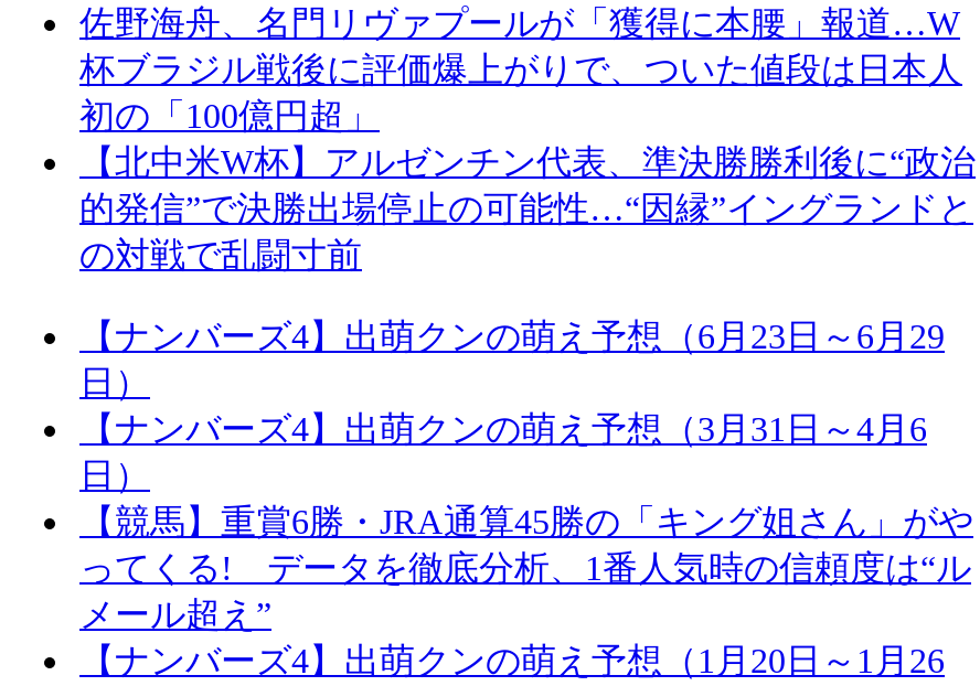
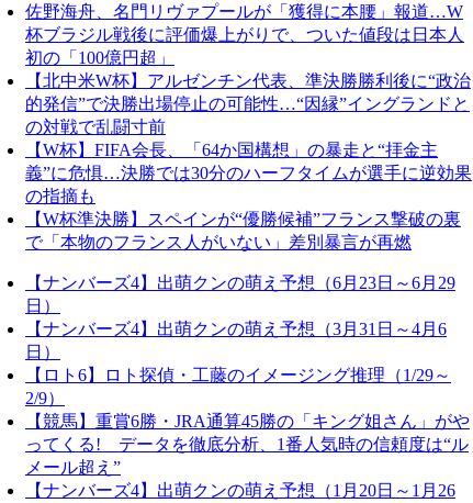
+ 【W杯】FIFA会長、「64か国構想」の暴走と“拝金主
+ 義”に危惧…決勝では30分のハーフタイムが選手に逆効果
+ の指摘も
+ 【W杯準決勝】スペインが“優勝候補”フランス撃破の裏
+ で「本物のフランス人がいない」差別暴言が再燃

+ 【ロト6】ロト探偵・工藤のイメージング推理（1/29～
+ 2/9）
